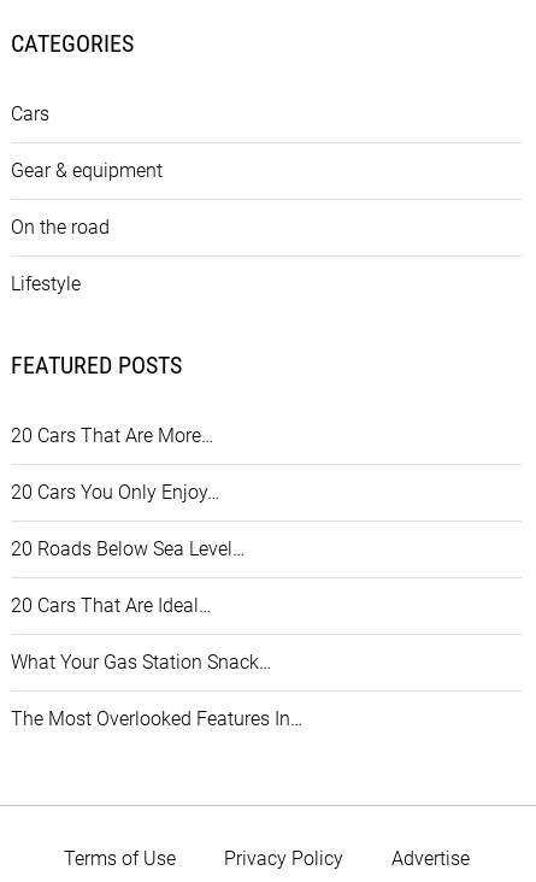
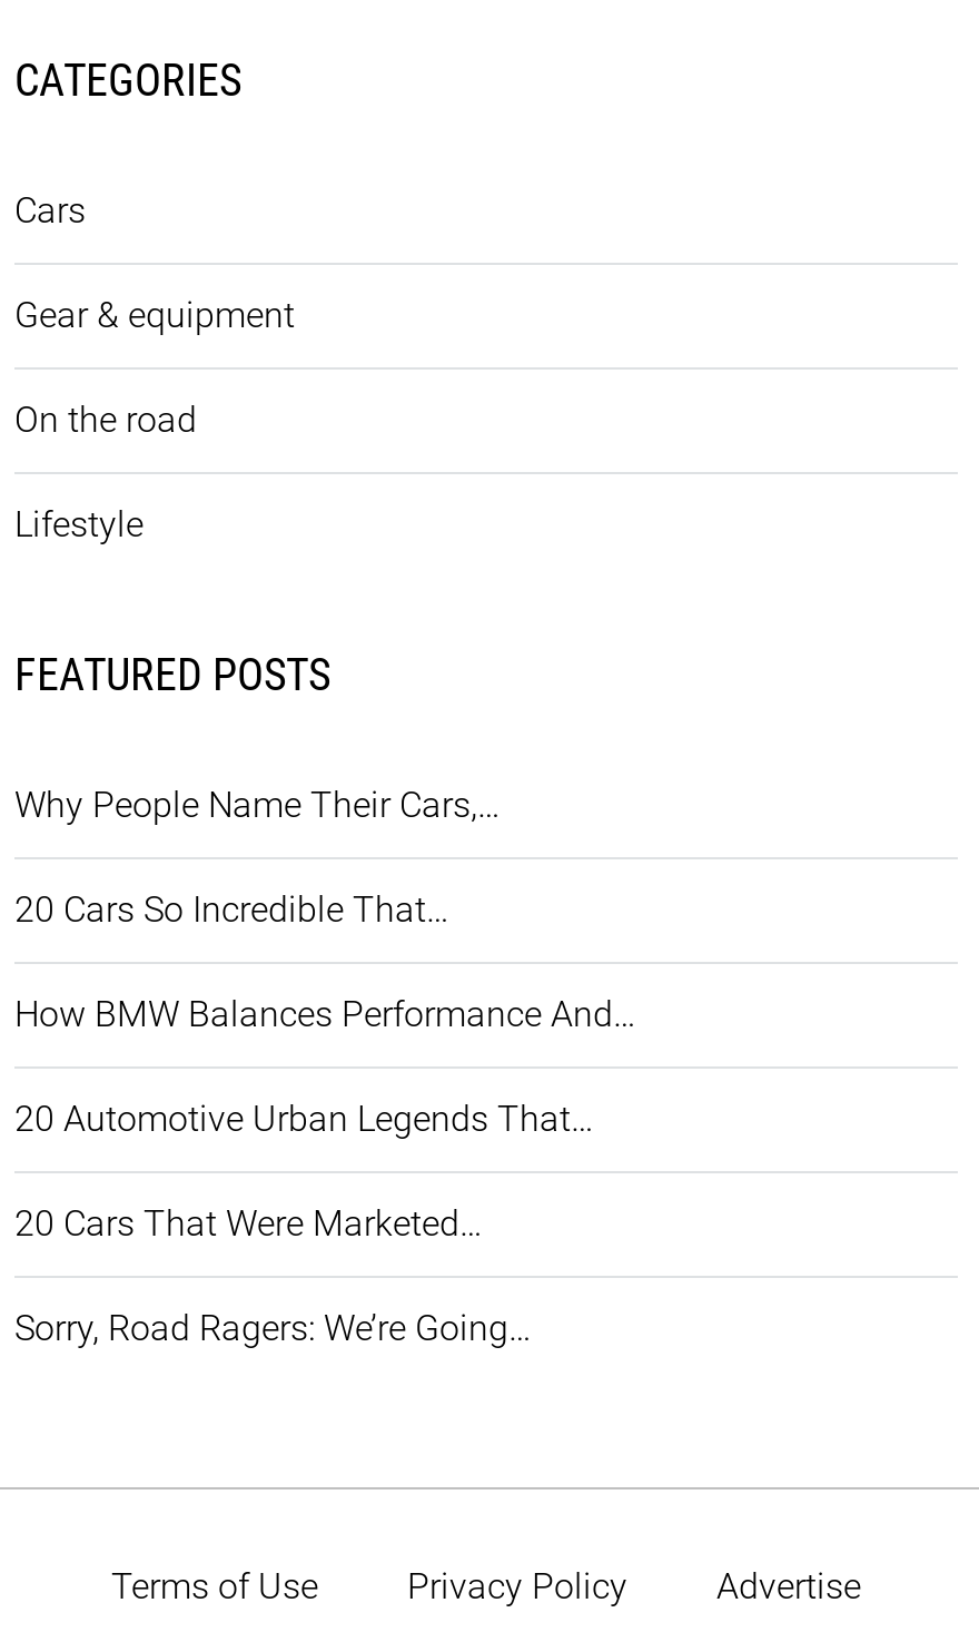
- 20 Cars That Are More…
+ Why People Name Their Cars,…

- 20 Cars You Only Enjoy…
+ 20 Cars So Incredible That…

- 20 Roads Below Sea Level…
+ How BMW Balances Performance And…

- 20 Cars That Are Ideal…
+ 20 Automotive Urban Legends That…

- What Your Gas Station Snack…
+ 20 Cars That Were Marketed…

- The Most Overlooked Features In…
+ Sorry, Road Ragers: We’re Going…
